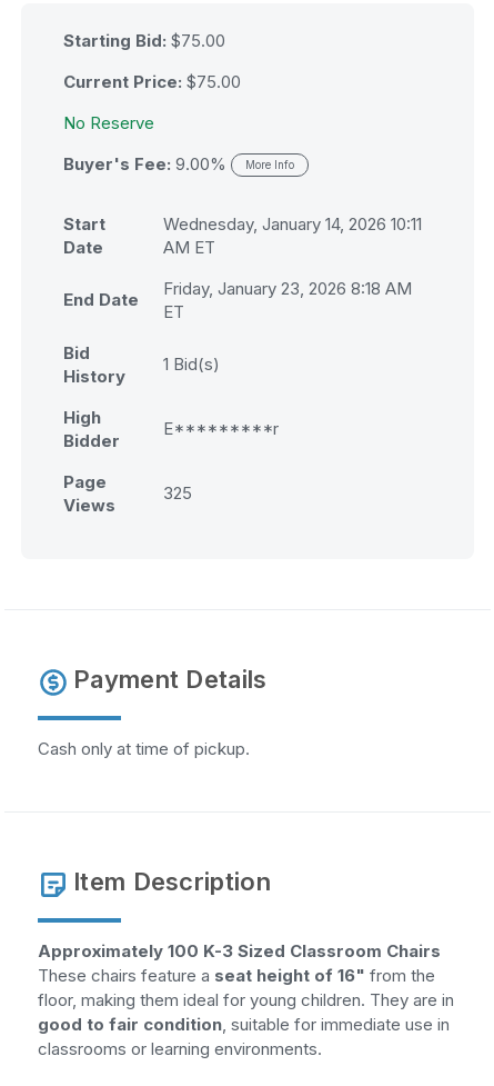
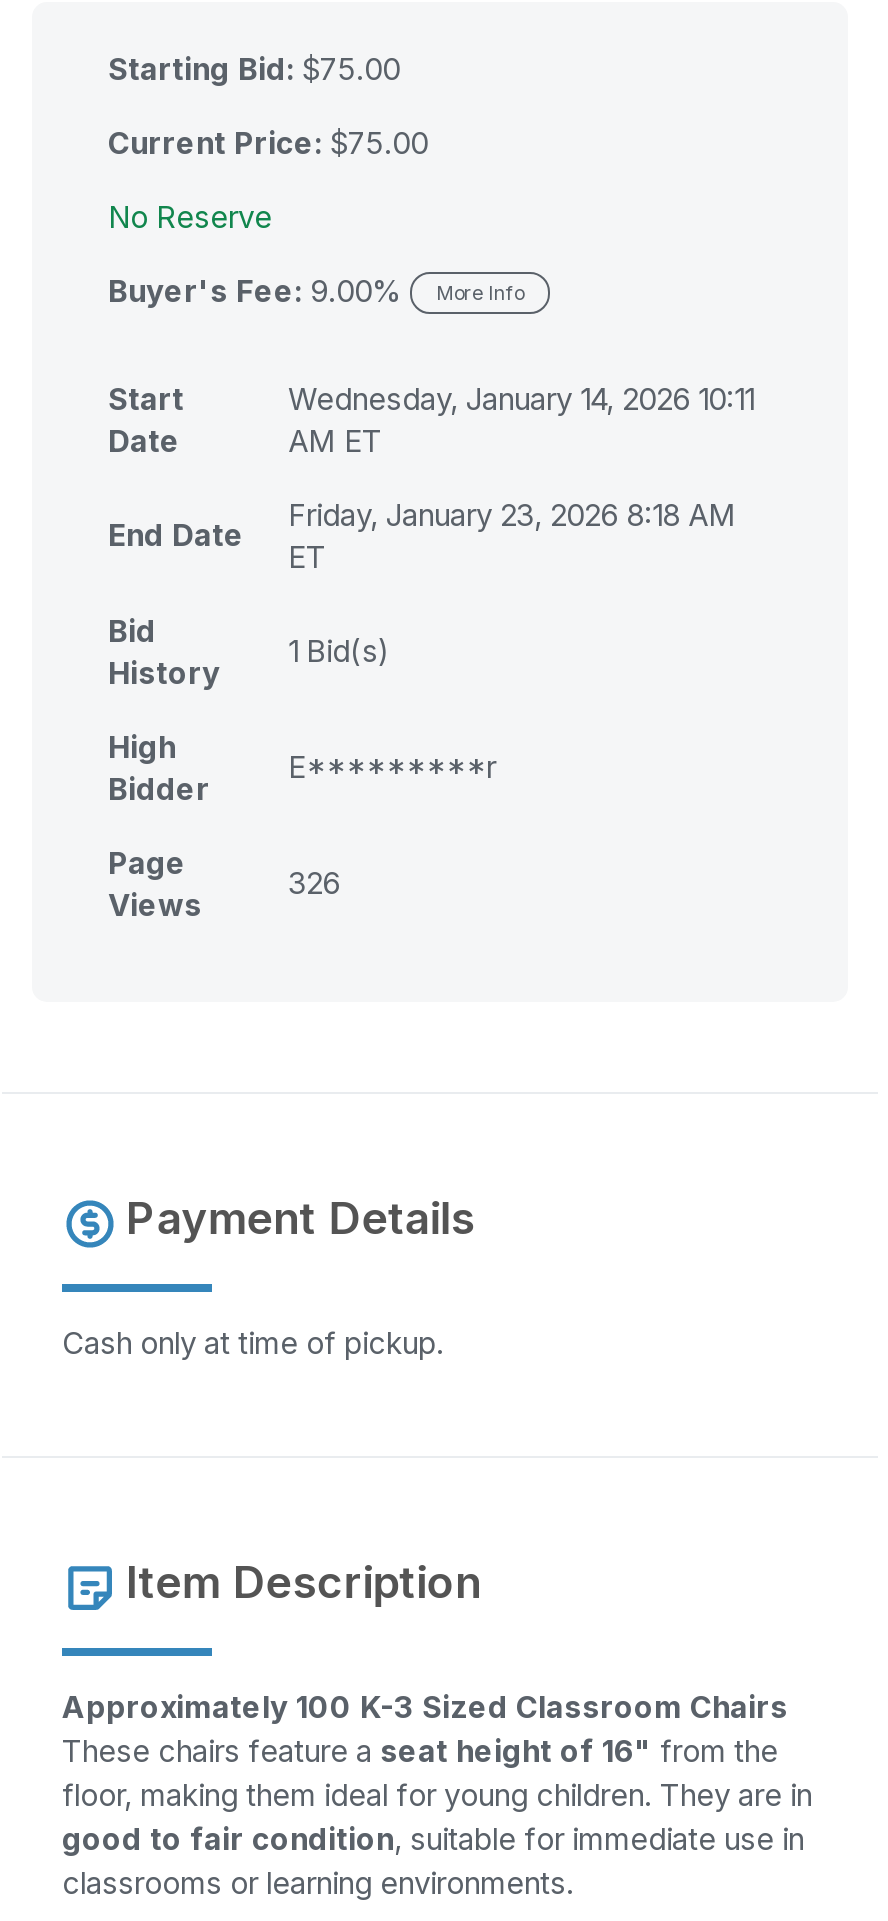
- 325
+ 326
